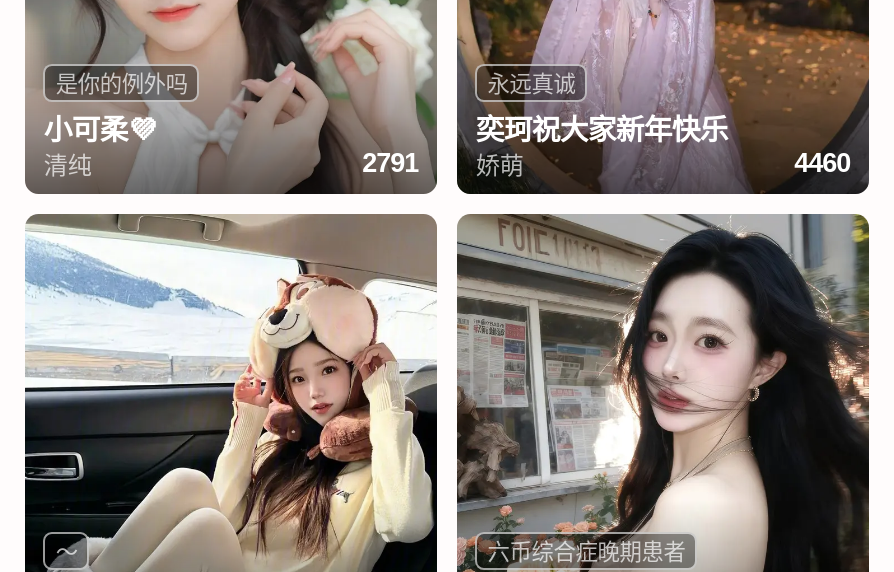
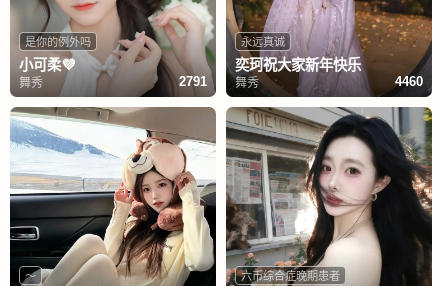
- 清纯
+ 舞秀

- 娇萌
+ 舞秀
